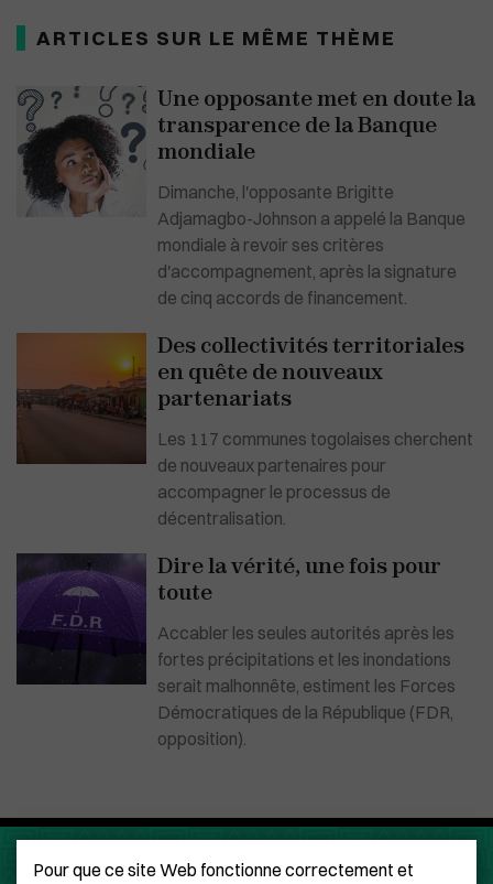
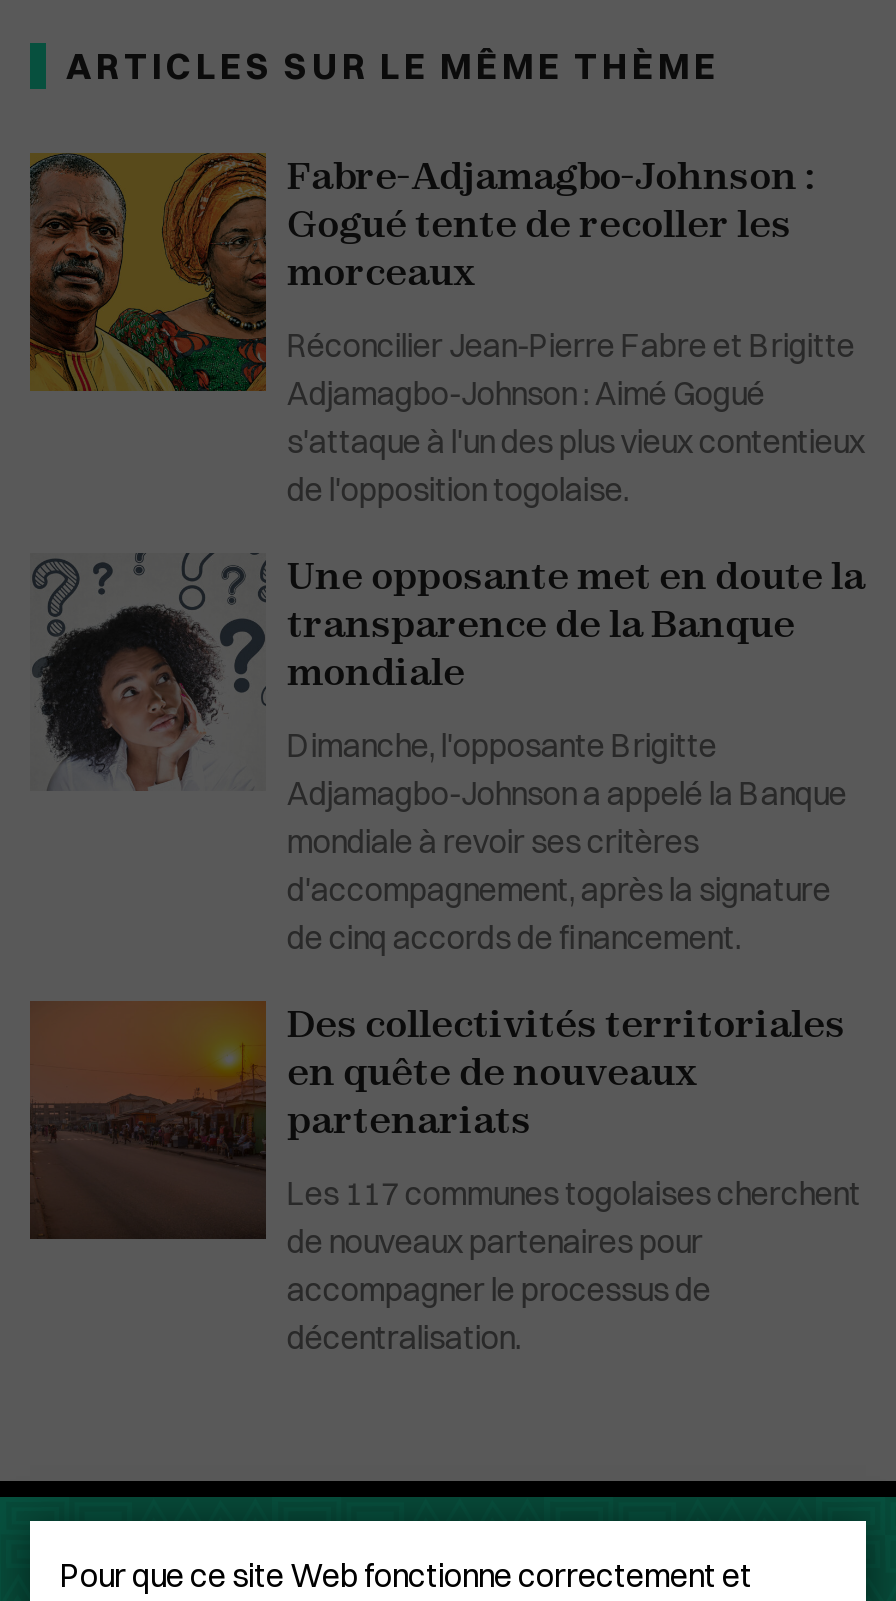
+ [image]
+ Fabre-Adjamagbo-Johnson :
+ Gogué tente de recoller les
+ morceaux
+ Réconcilier Jean-Pierre Fabre et Brigitte
+ Adjamagbo-Johnson : Aimé Gogué
+ s'attaque à l'un des plus vieux contentieux
+ de l'opposition togolaise.

moved down: [image] | Une opposante met en doute la | transparence de la Banque | ... | accompagner le processus de | décentralisation.

- [image]
- Dire la vérité, une fois pour
- toute
- Accabler les seules autorités après les
- fortes précipitations et les inondations
- serait malhonnête, estiment les Forces
- Démocratiques de la République (FDR,
- opposition).
